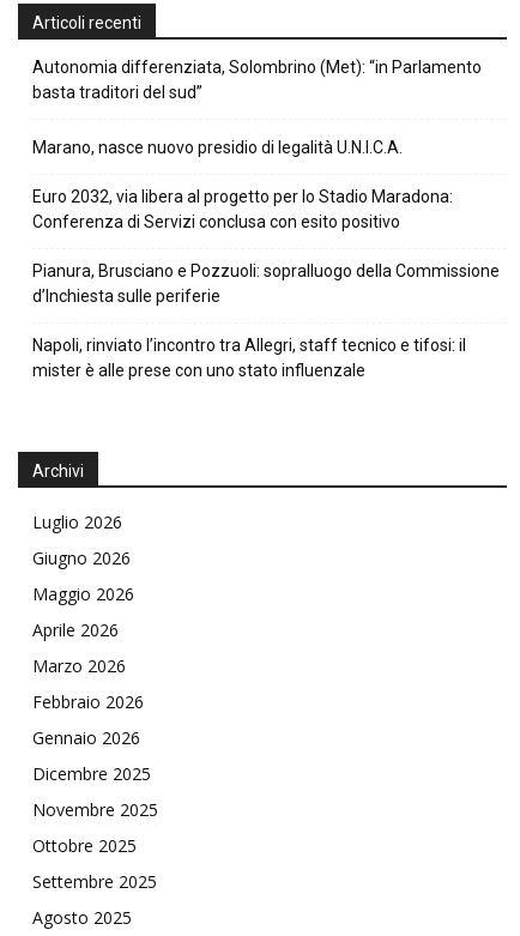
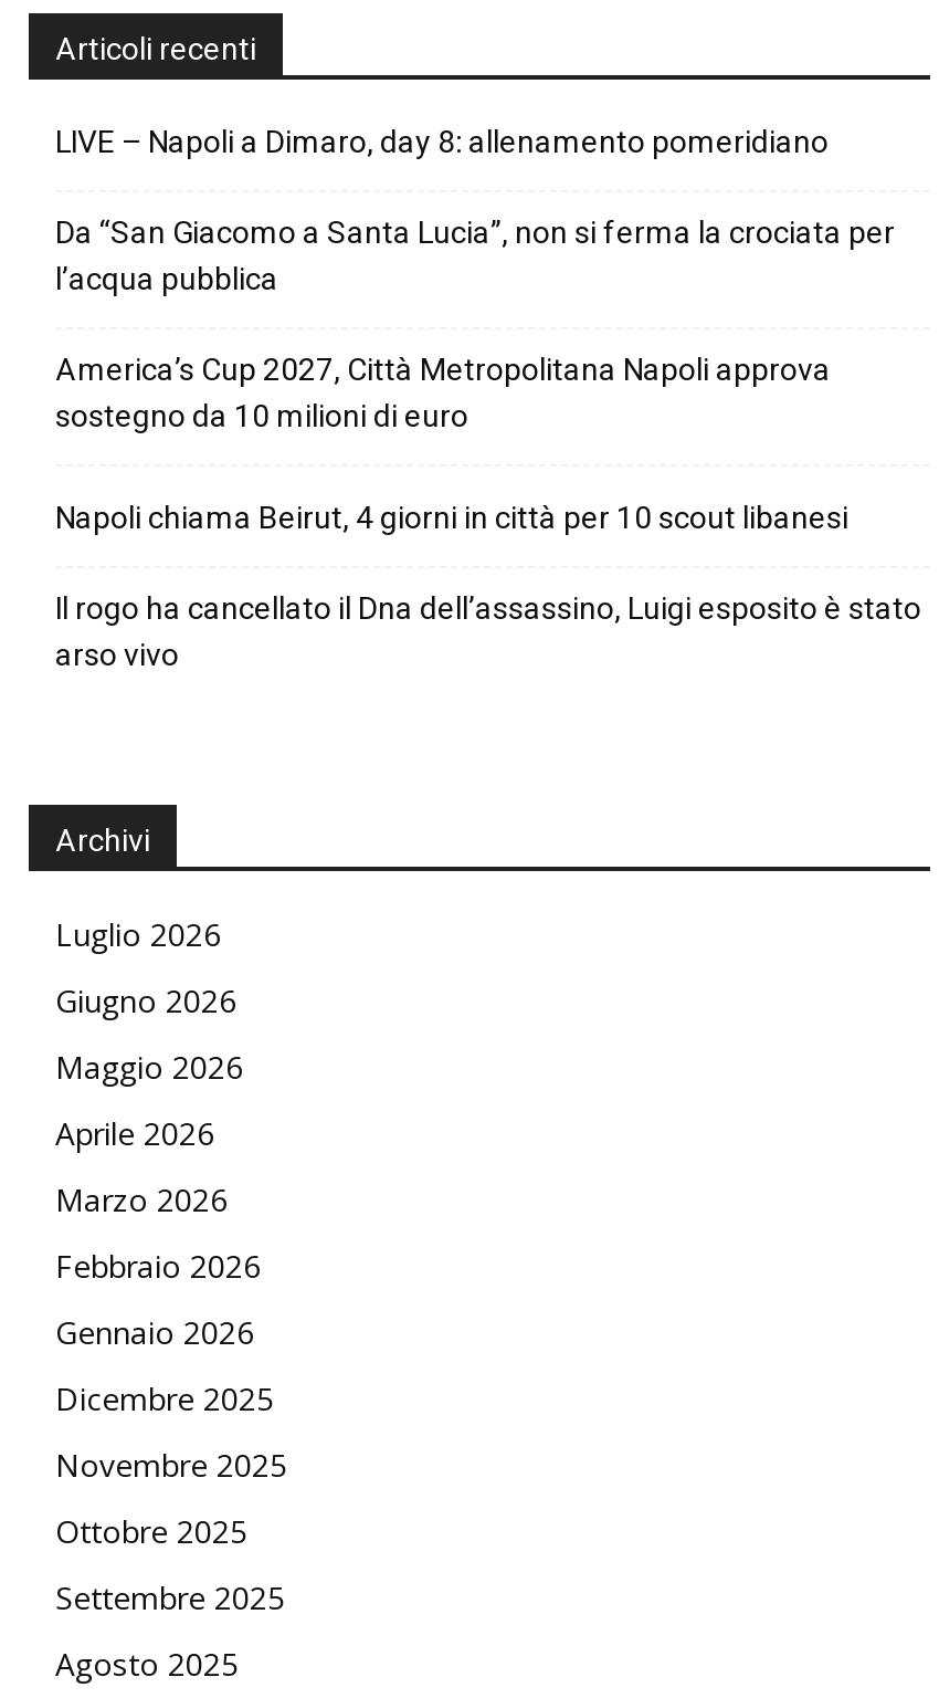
- Autonomia differenziata, Solombrino (Met): “in Parlamento
- basta traditori del sud”
+ LIVE – Napoli a Dimaro, day 8: allenamento pomeridiano

- Marano, nasce nuovo presidio di legalità U.N.I.C.A.
+ Da “San Giacomo a Santa Lucia”, non si ferma la crociata per
+ l’acqua pubblica

- Euro 2032, via libera al progetto per lo Stadio Maradona:
- Conferenza di Servizi conclusa con esito positivo
+ America’s Cup 2027, Città Metropolitana Napoli approva
+ sostegno da 10 milioni di euro

- Pianura, Brusciano e Pozzuoli: sopralluogo della Commissione
- d’Inchiesta sulle periferie
+ Napoli chiama Beirut, 4 giorni in città per 10 scout libanesi

- Napoli, rinviato l’incontro tra Allegri, staff tecnico e tifosi: il
- mister è alle prese con uno stato influenzale
+ Il rogo ha cancellato il Dna dell’assassino, Luigi esposito è stato
+ arso vivo
